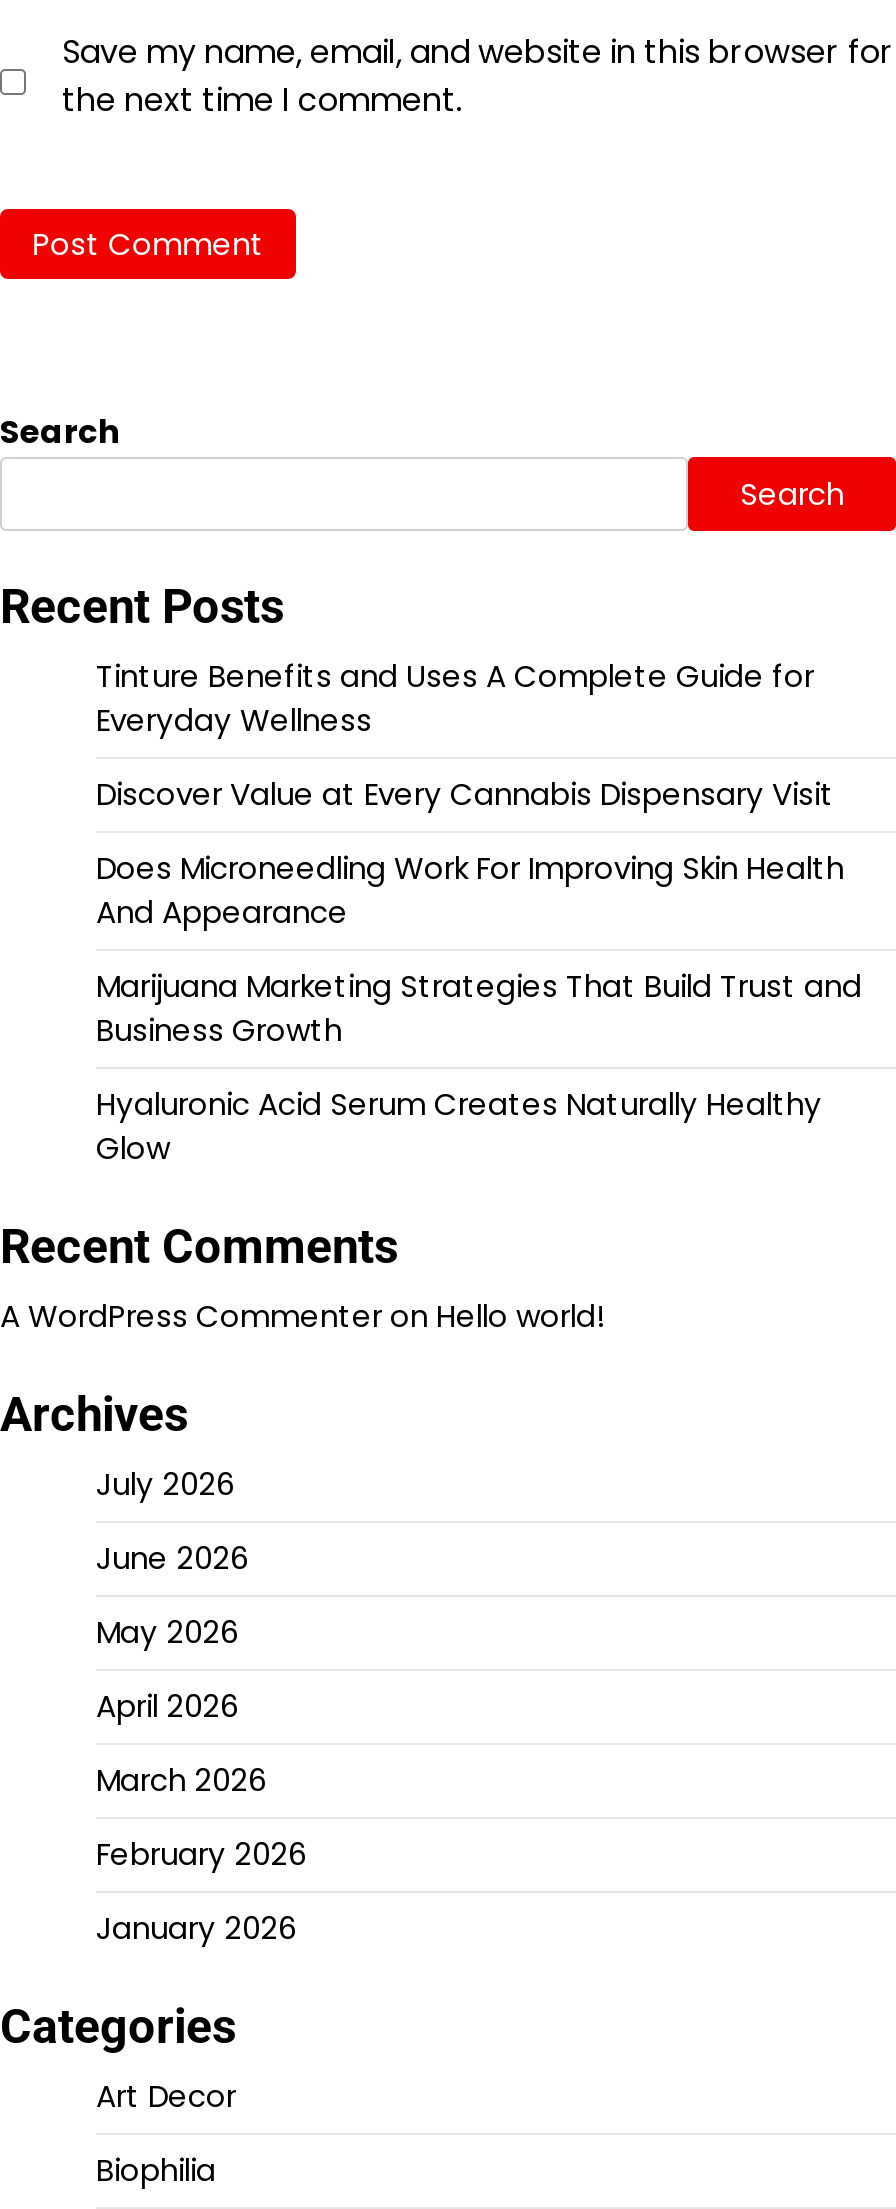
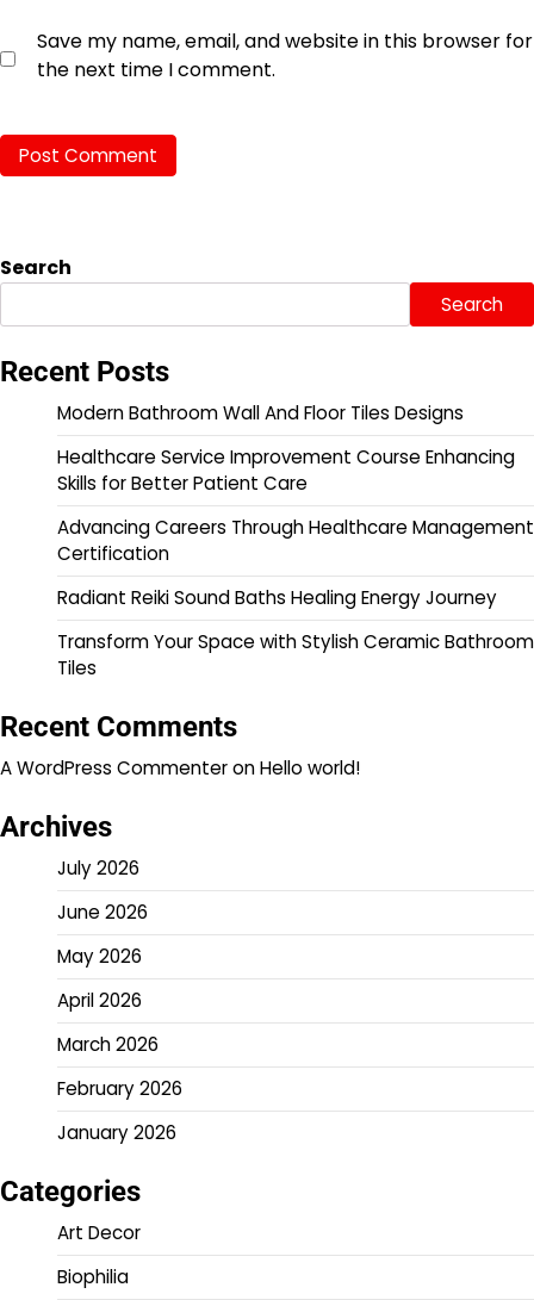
- Tinture Benefits and Uses A Complete Guide for
- Everyday Wellness
+ Modern Bathroom Wall And Floor Tiles Designs

- Discover Value at Every Cannabis Dispensary Visit
+ Healthcare Service Improvement Course Enhancing
+ Skills for Better Patient Care

- Does Microneedling Work For Improving Skin Health
- And Appearance
+ Advancing Careers Through Healthcare Management
+ Certification

- Marijuana Marketing Strategies That Build Trust and
- Business Growth
+ Radiant Reiki Sound Baths Healing Energy Journey

- Hyaluronic Acid Serum Creates Naturally Healthy
- Glow
+ Transform Your Space with Stylish Ceramic Bathroom
+ Tiles
